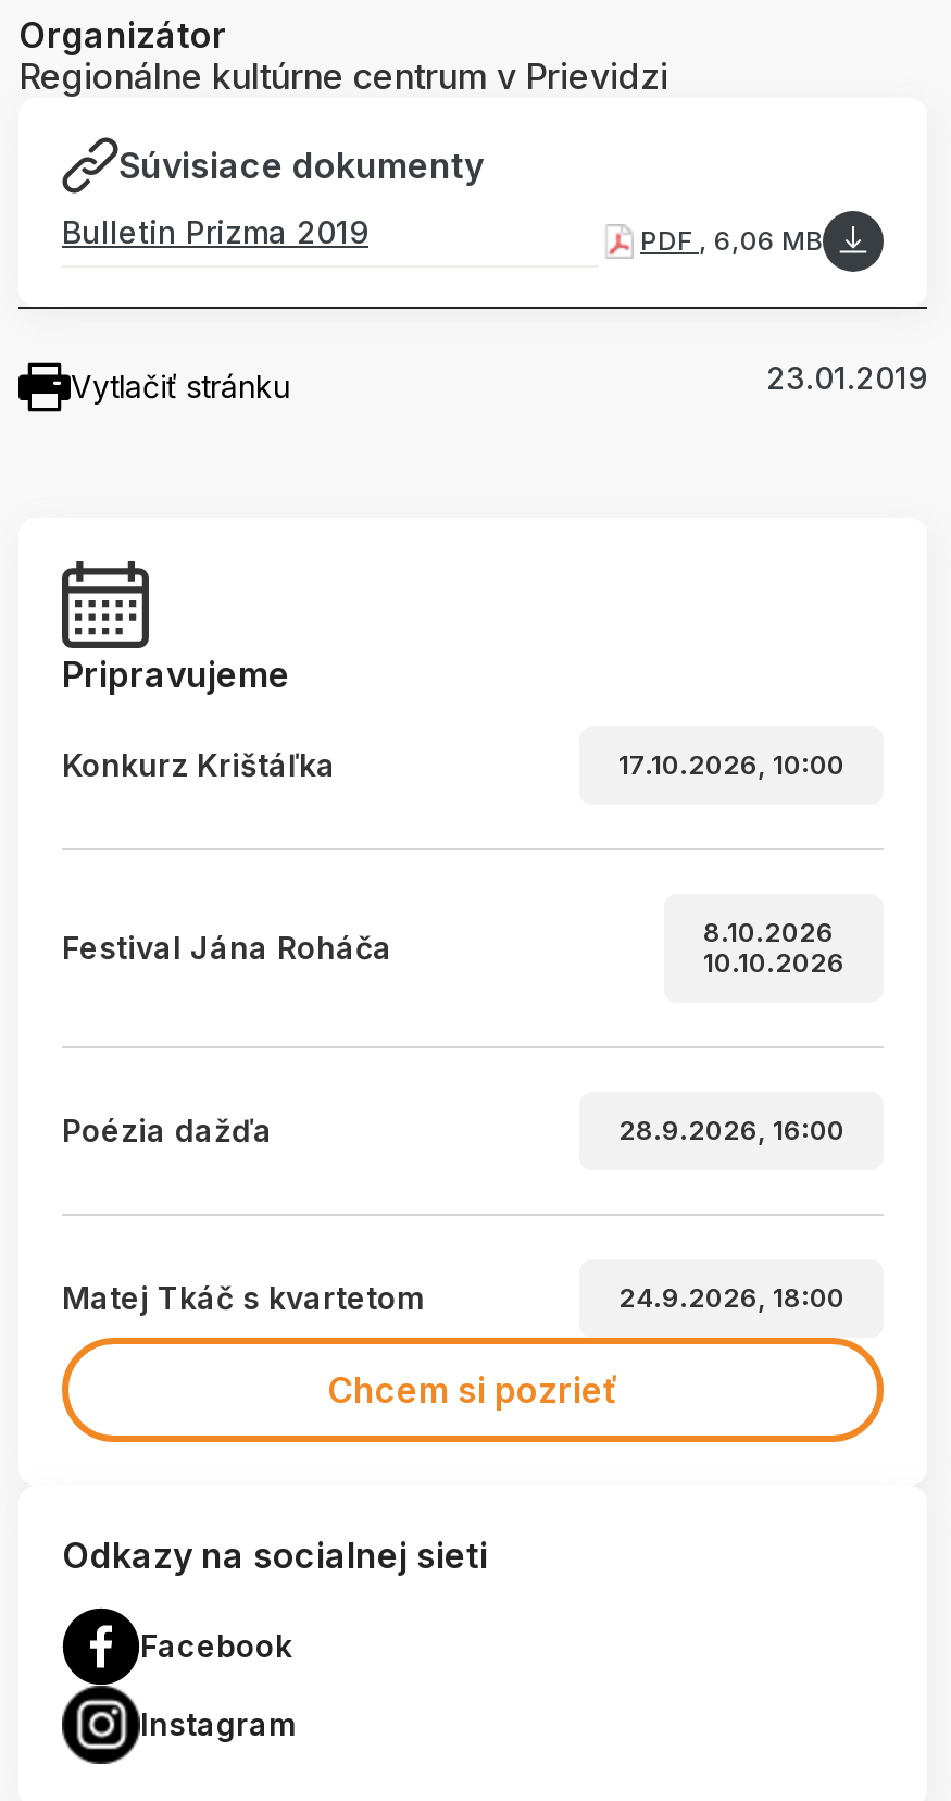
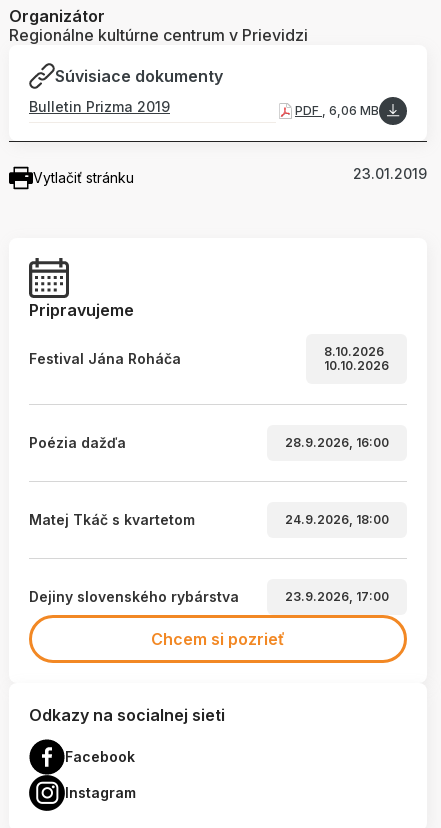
- Konkurz Krištáľka
- 17.10.2026, 10:00

moved up: Festival Jána Roháča | 8.10.2026 | 10.10.2026 | Poézia dažďa | 28.9.2026, 16:00 | Matej Tkáč s kvartetom | 24.9.2026, 18:00

+ Dejiny slovenského rybárstva
+ 23.9.2026, 17:00
